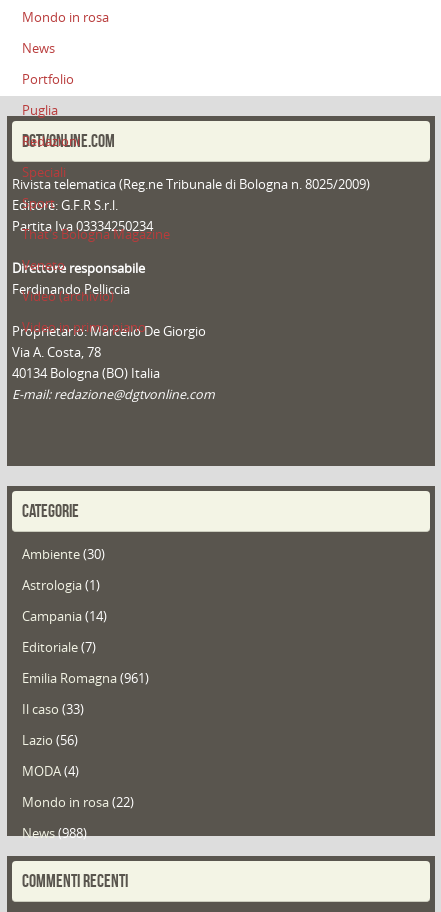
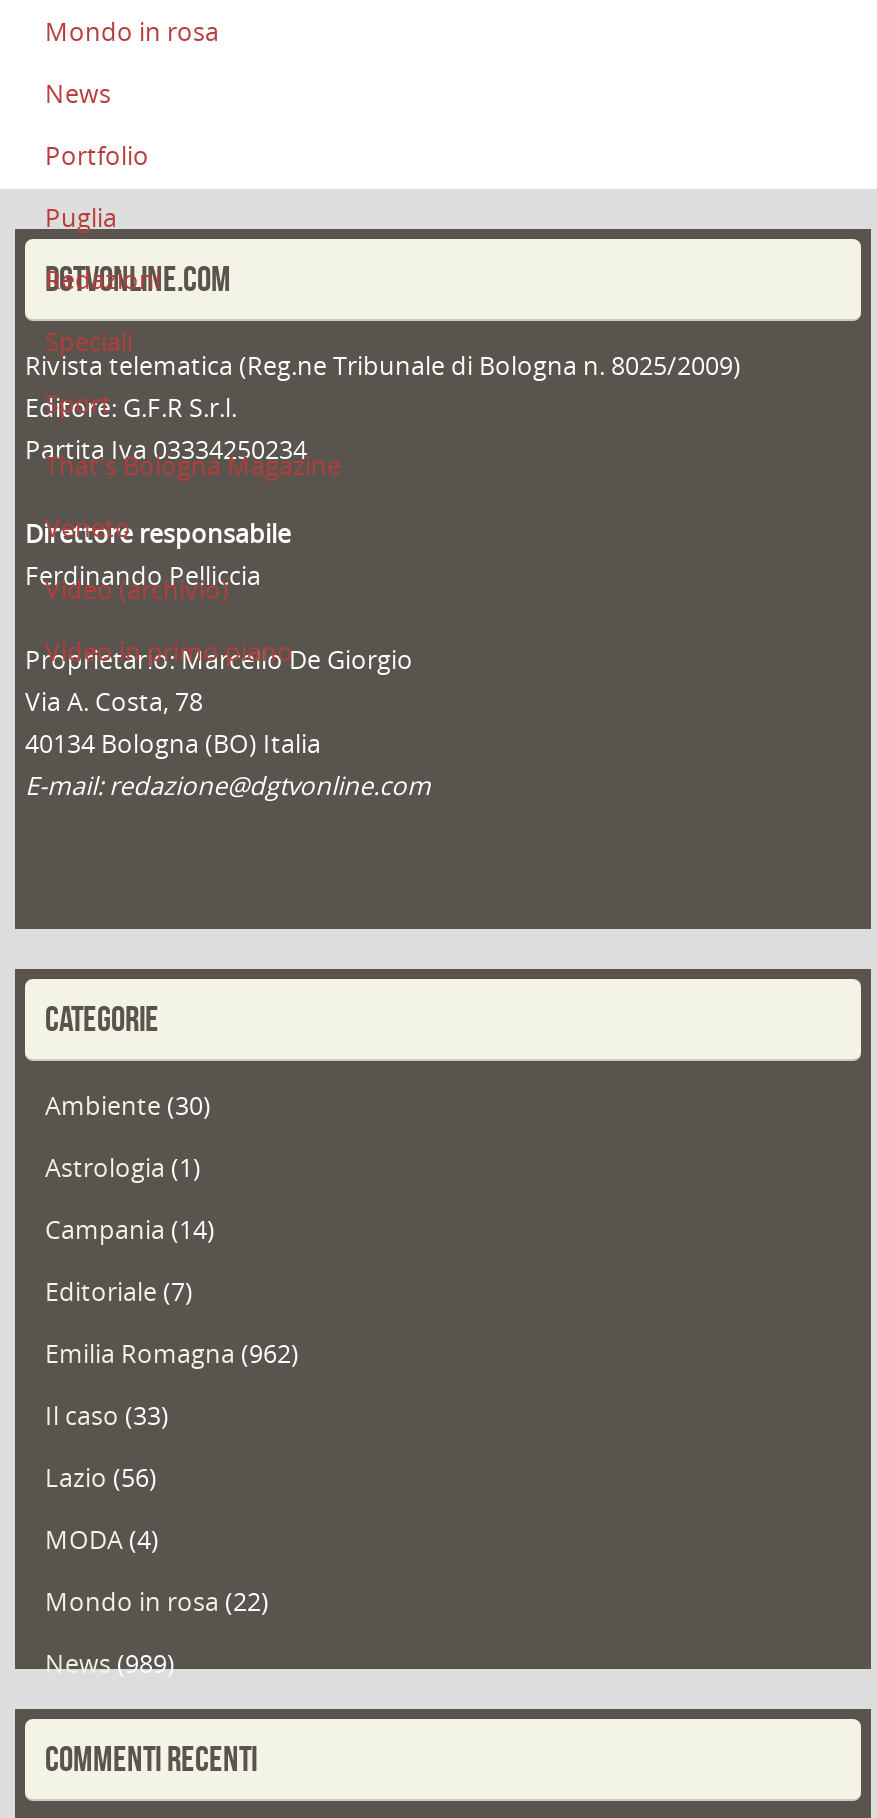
- Emilia Romagna (961)
+ Emilia Romagna (962)

- News(988)
+ News(989)
